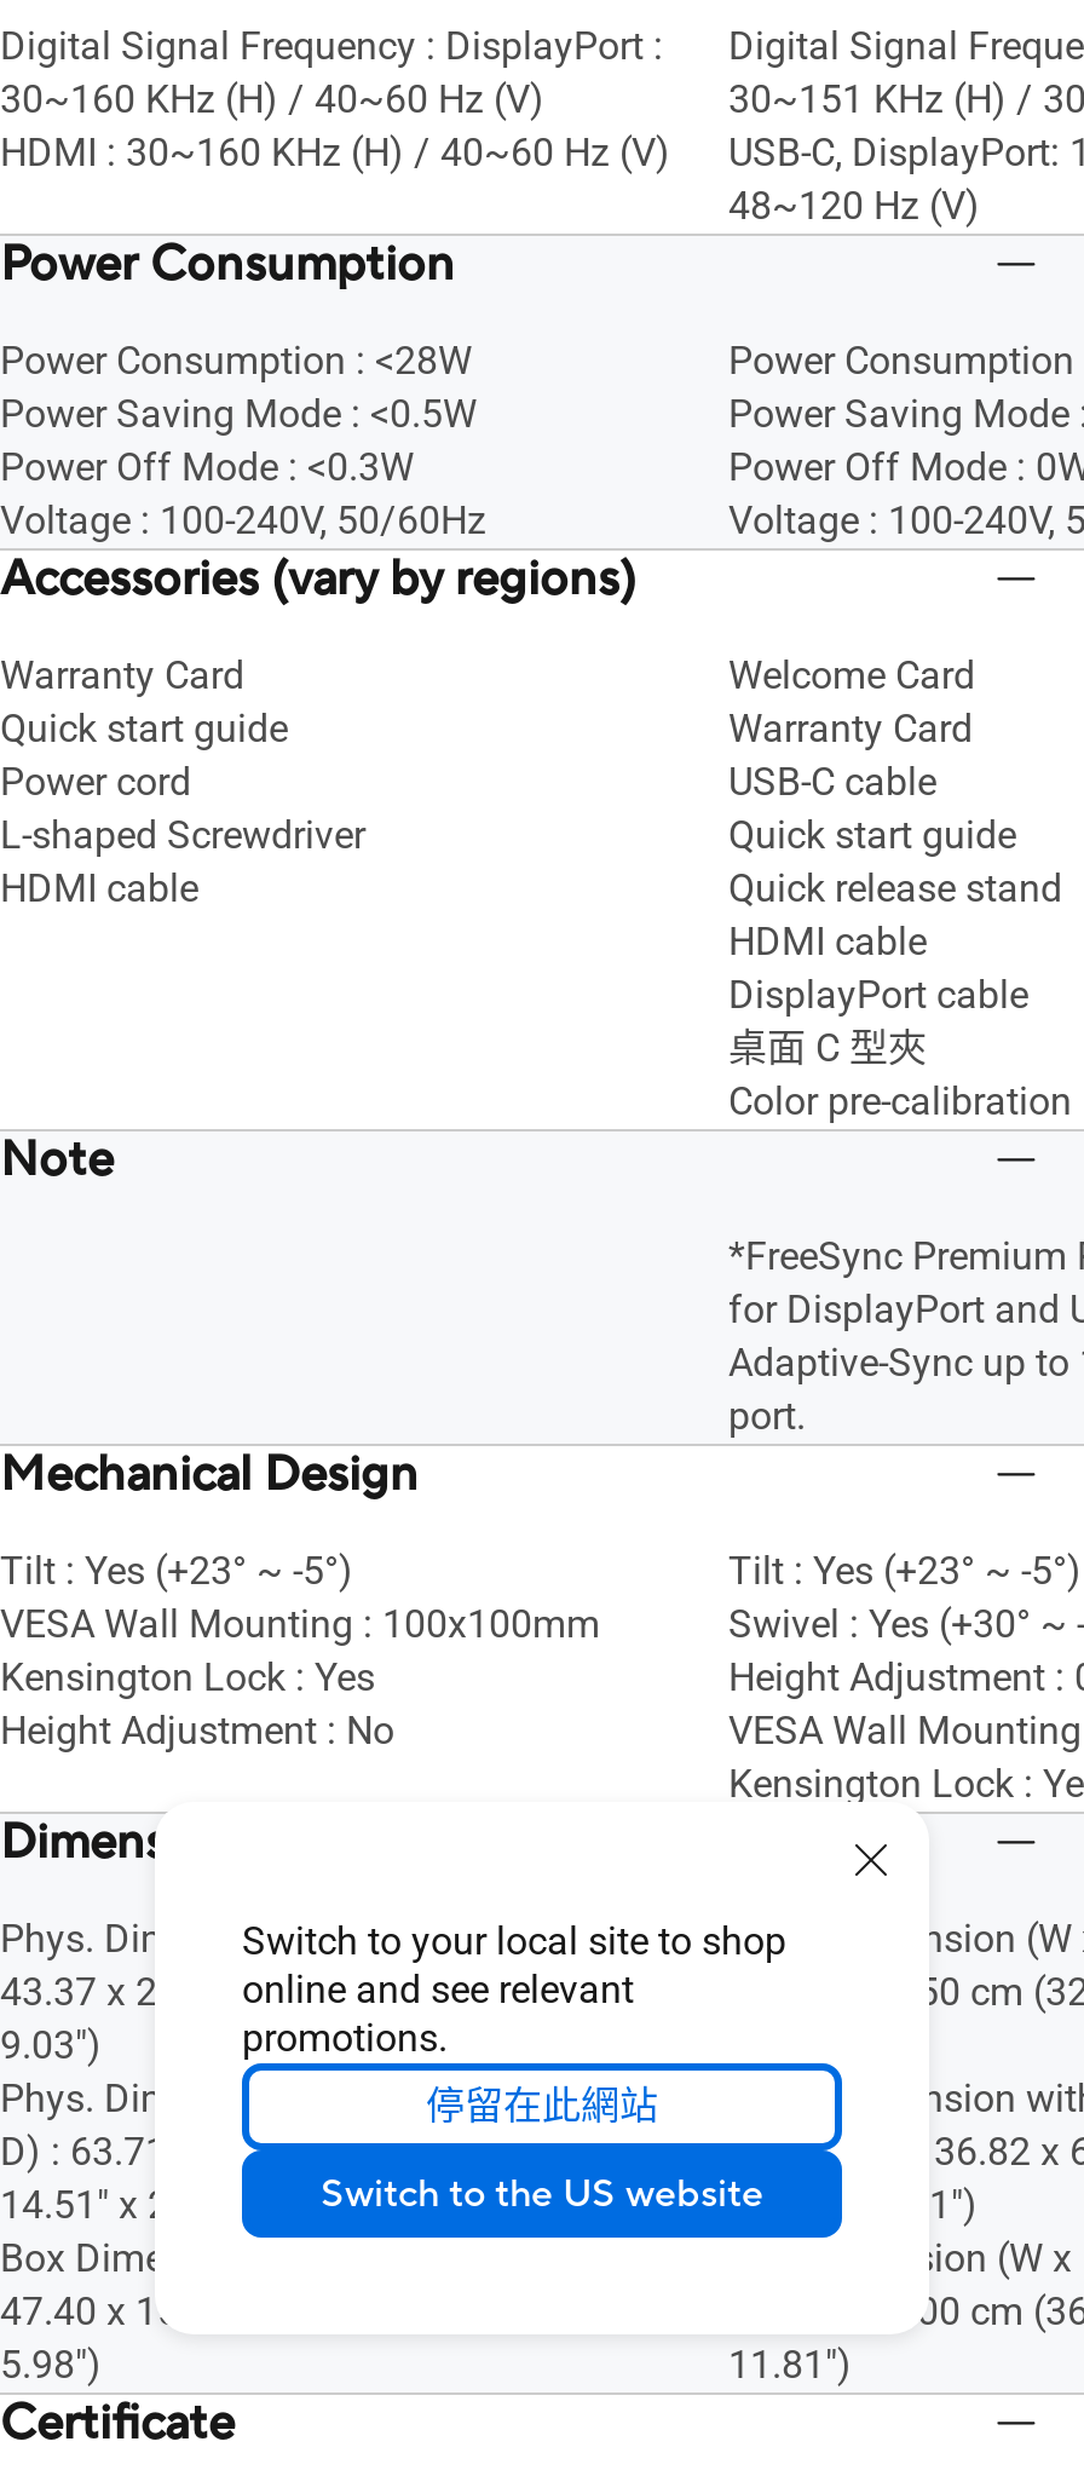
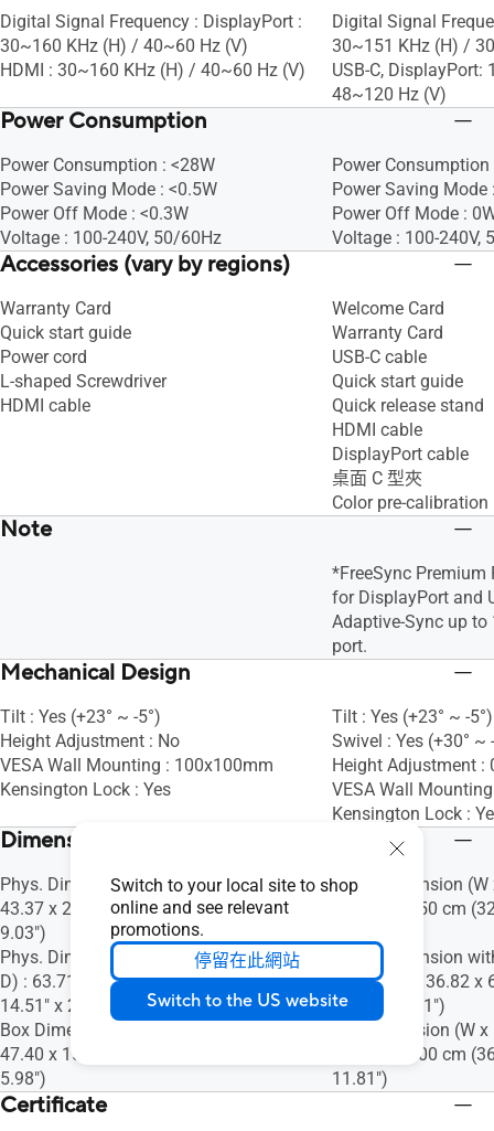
moved down: VESA Wall Mounting : 100x100mm | Kensington Lock : Yes

moved up: Height Adjustment : No
